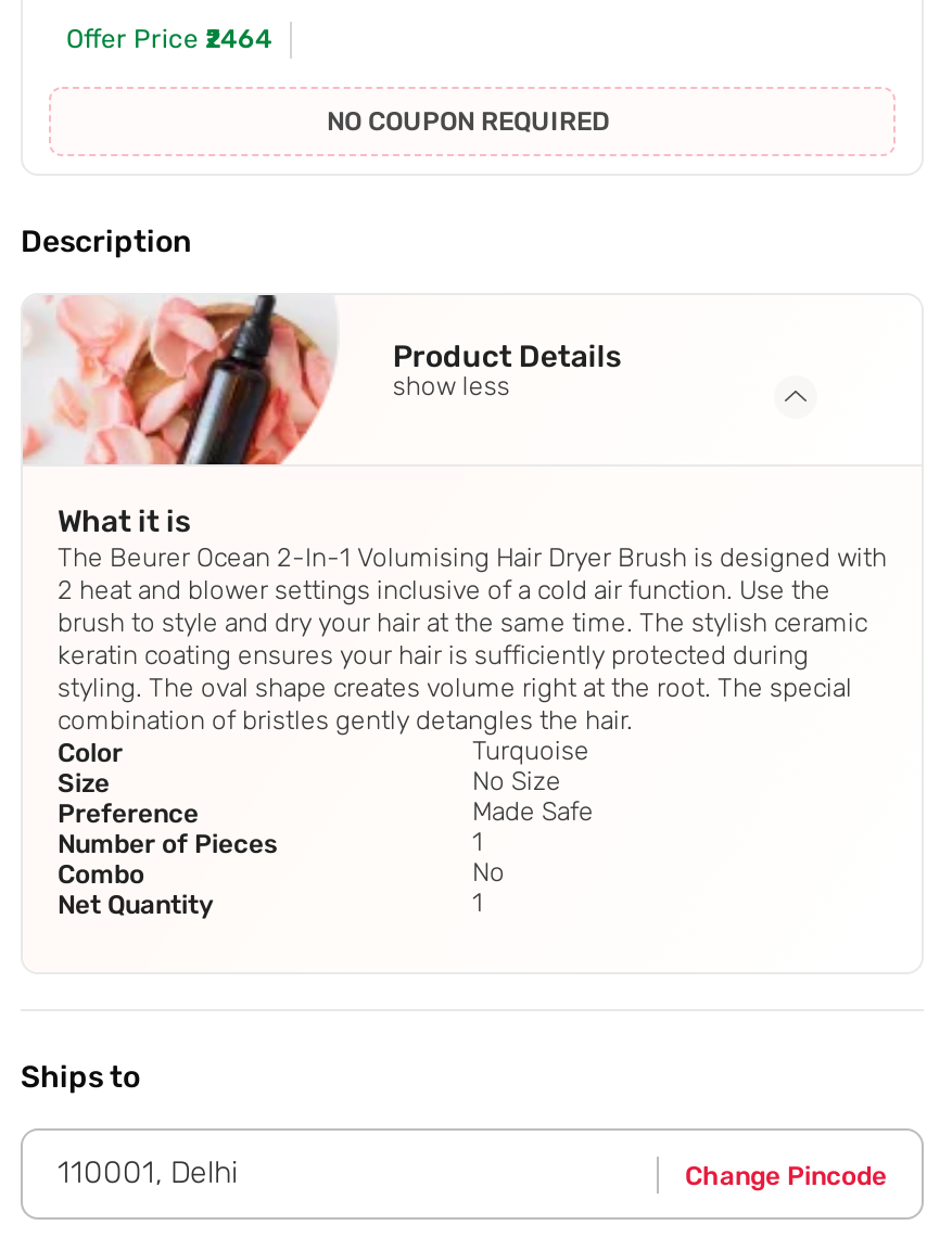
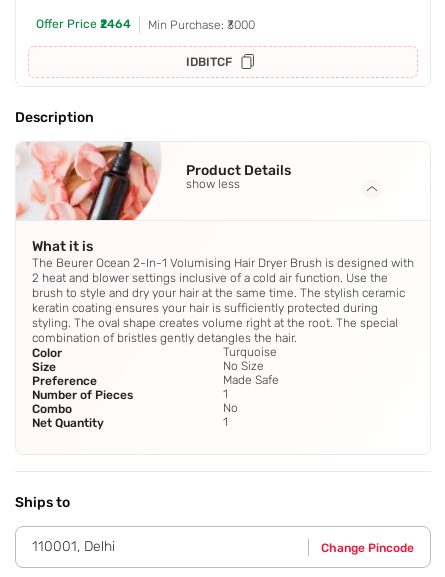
- NO COUPON REQUIRED
+ Min Purchase: ₹3000
+ IDBITCF
